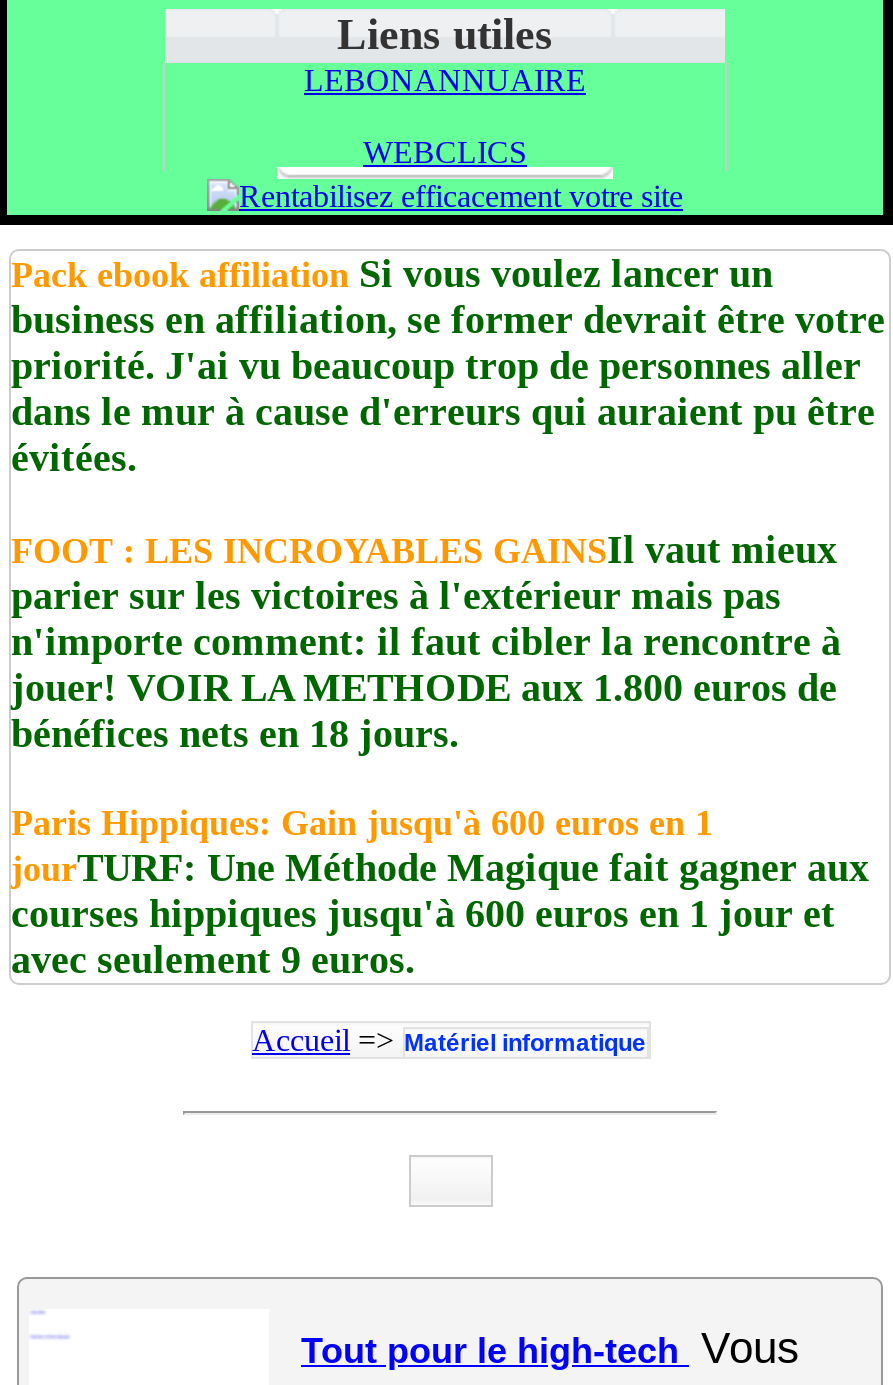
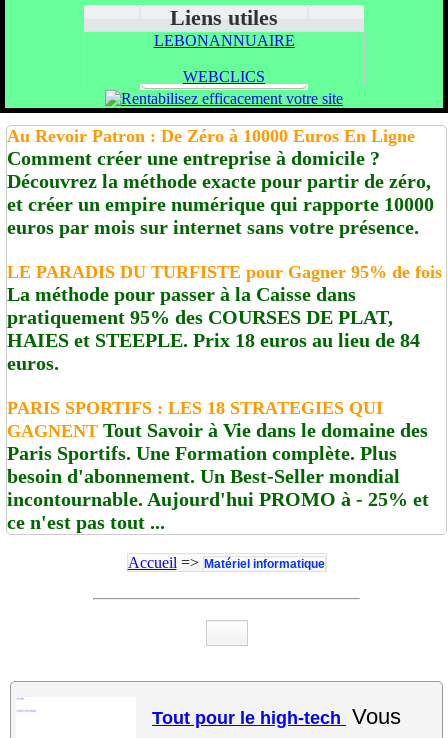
- Pack ebook affiliation Si vous voulez lancer un
- business en affiliation, se former devrait être votre
- priorité. J'ai vu beaucoup trop de personnes aller
- dans le mur à cause d'erreurs qui auraient pu être
- évitées.
+ Au Revoir Patron : De Zéro à 10000 Euros En Ligne
+ Comment créer une entreprise à domicile ?
+ Découvrez la méthode exacte pour partir de zéro,
+ et créer un empire numérique qui rapporte 10000
+ euros par mois sur internet sans votre présence.

- FOOT : LES INCROYABLES GAINSIl vaut mieux
- parier sur les victoires à l'extérieur mais pas
- n'importe comment: il faut cibler la rencontre à
- jouer! VOIR LA METHODE aux 1.800 euros de
- bénéfices nets en 18 jours.
+ LE PARADIS DU TURFISTE pour Gagner 95% de fois
+ La méthode pour passer à la Caisse dans
+ pratiquement 95% des COURSES DE PLAT,
+ HAIES et STEEPLE. Prix 18 euros au lieu de 84
+ euros.

- Paris Hippiques: Gain jusqu'à 600 euros en 1
- jourTURF: Une Méthode Magique fait gagner aux
- courses hippiques jusqu'à 600 euros en 1 jour et
- avec seulement 9 euros.
+ PARIS SPORTIFS : LES 18 STRATEGIES QUI
+ GAGNENT Tout Savoir à Vie dans le domaine des
+ Paris Sportifs. Une Formation complète. Plus
+ besoin d'abonnement. Un Best-Seller mondial
+ incontournable. Aujourd'hui PROMO à - 25% et
+ ce n'est pas tout ...
